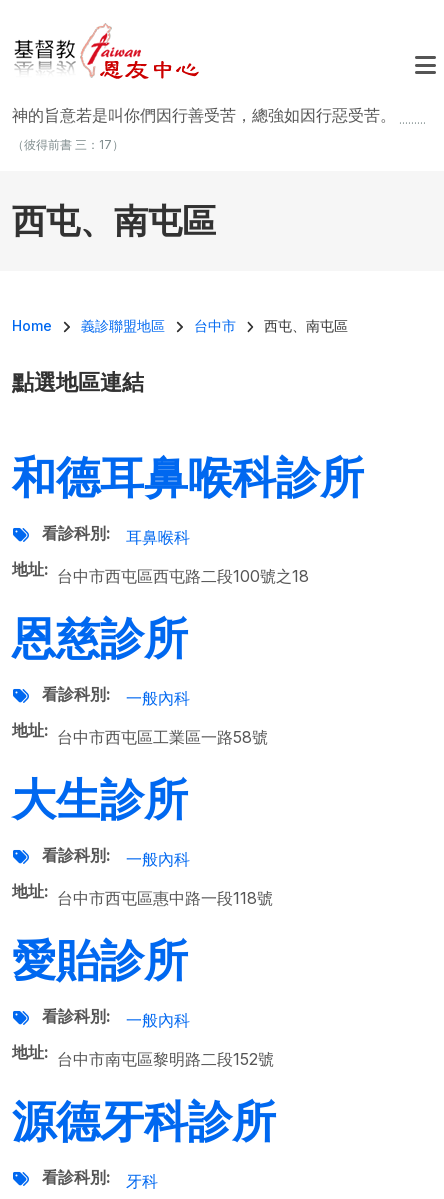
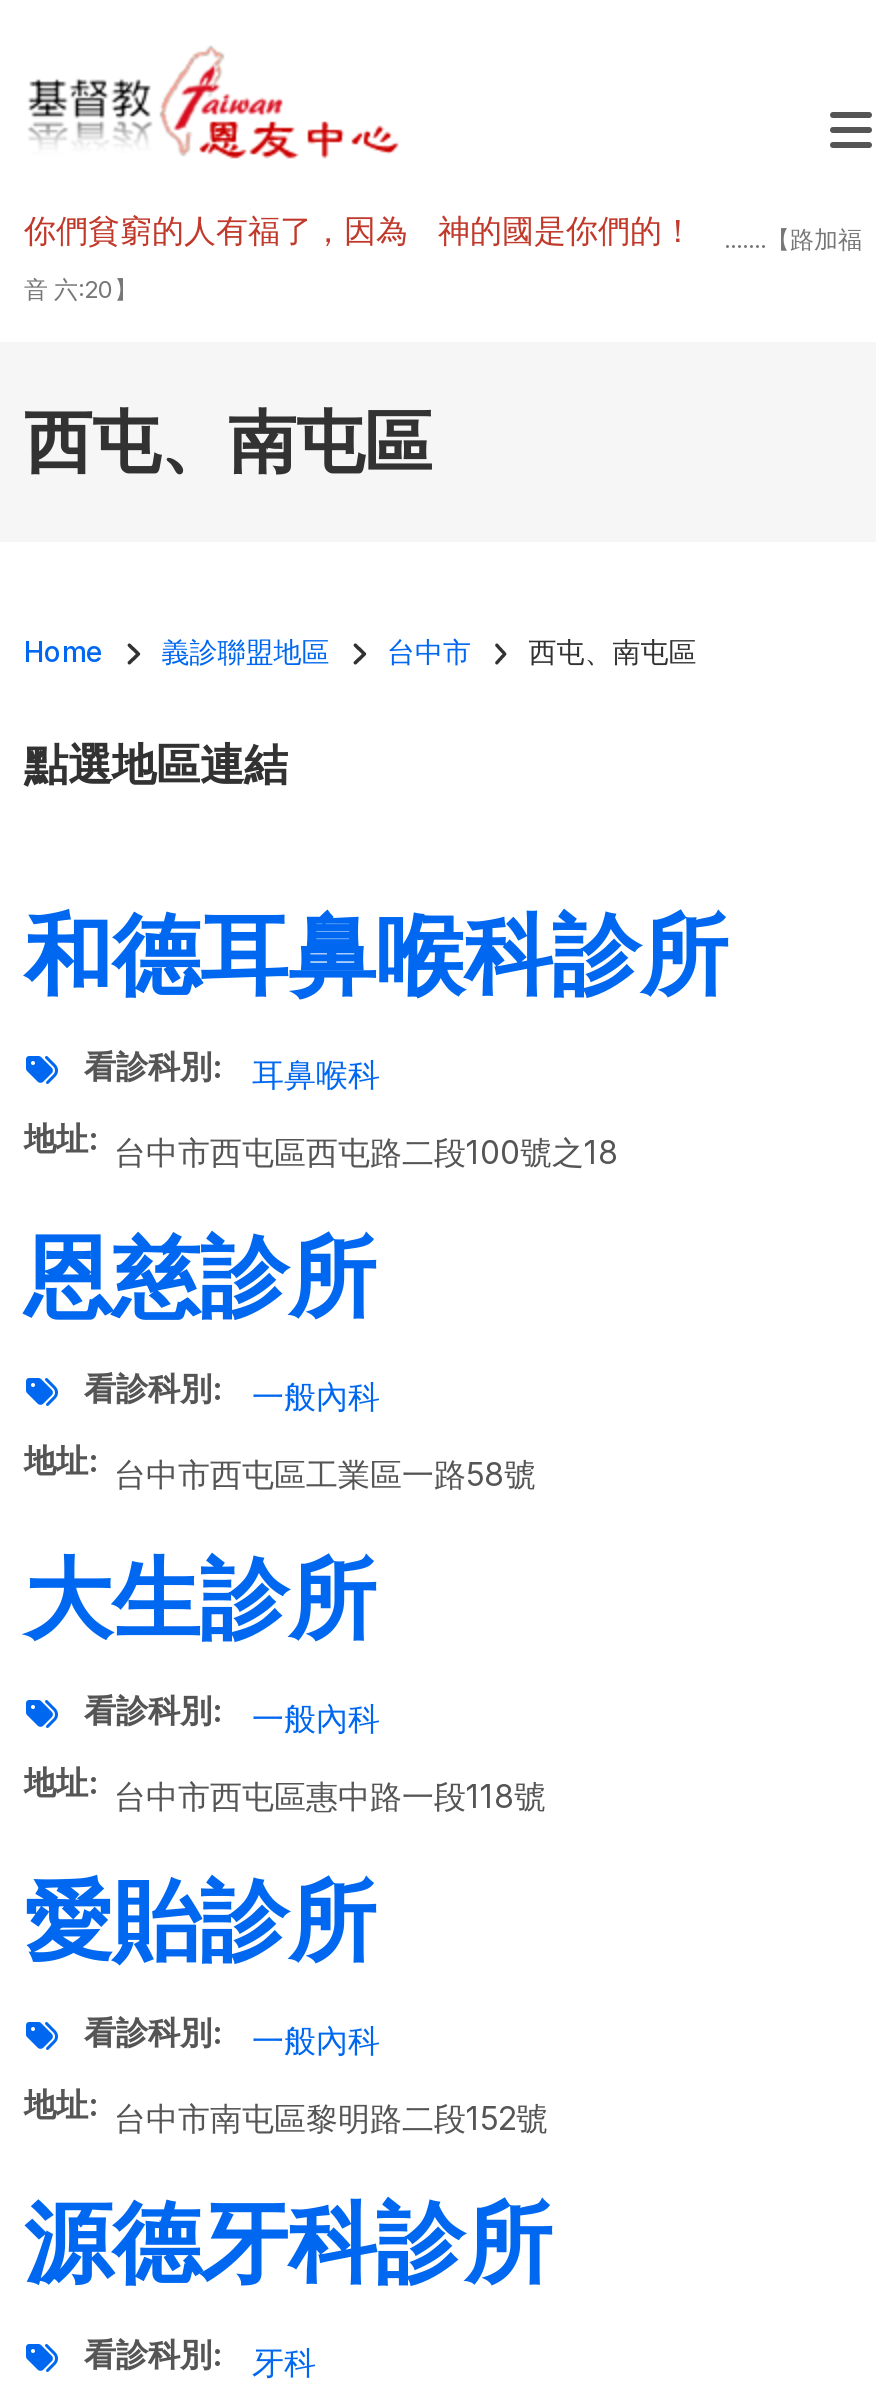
- 神的旨意若是叫你們因行善受苦，總強如因行惡受苦。.........
+ 你們貧窮的人有福了，因為 神的國是你們的！.......【路加福

- （彼得前書 三：17）
+ 音 六:20】
